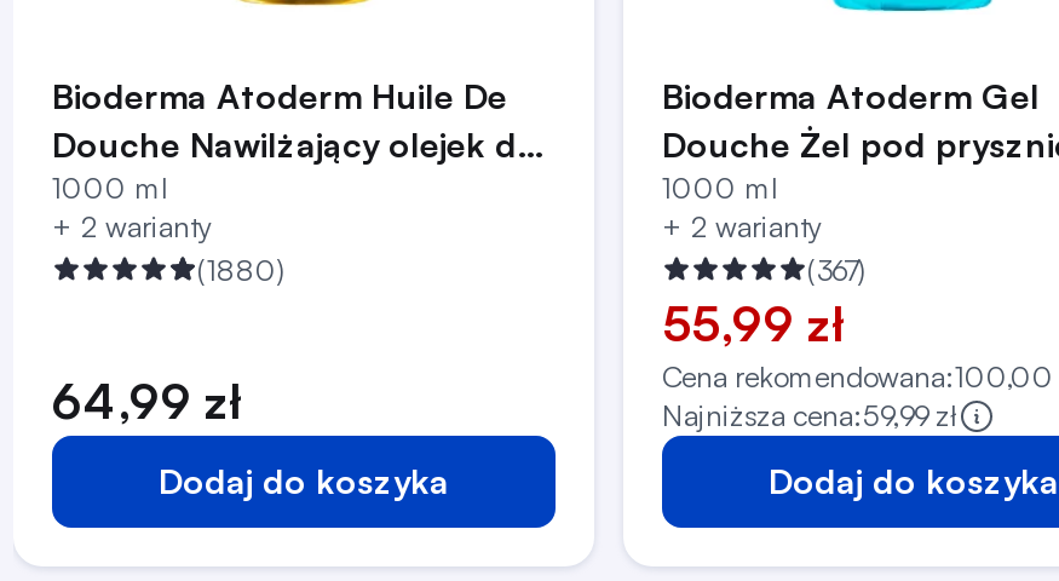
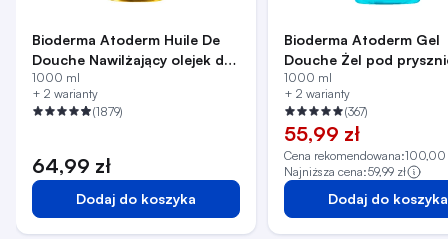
- (1880)
+ (1879)
